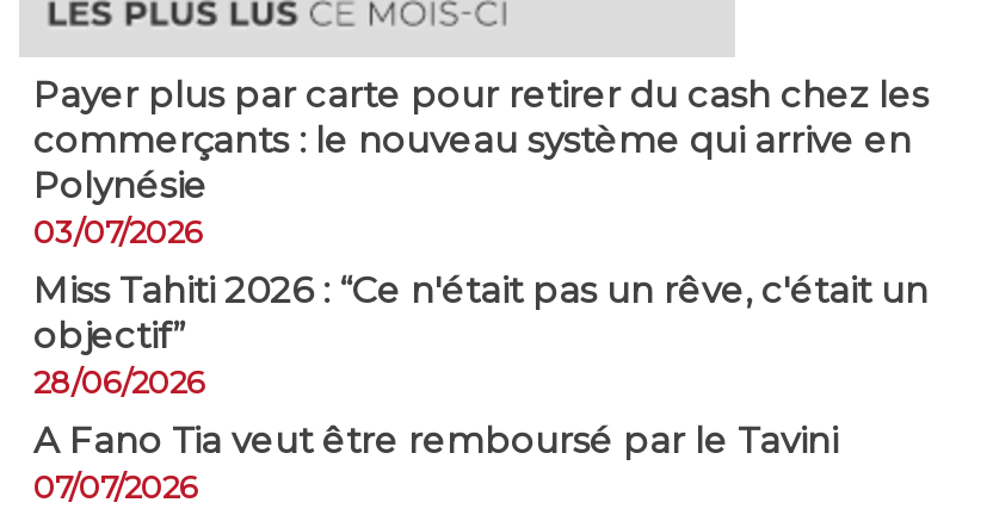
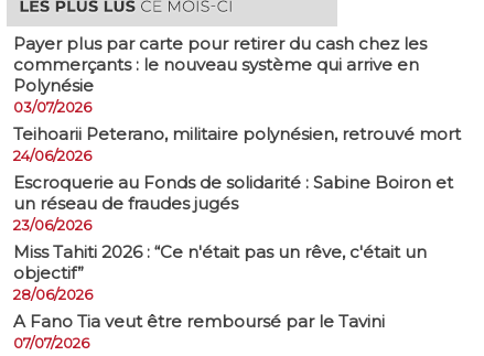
+ Teihoarii Peterano, militaire polynésien, retrouvé mort
+ 24/06/2026
+ Escroquerie au Fonds de solidarité : Sabine Boiron et
+ un réseau de fraudes jugés
+ 23/06/2026
